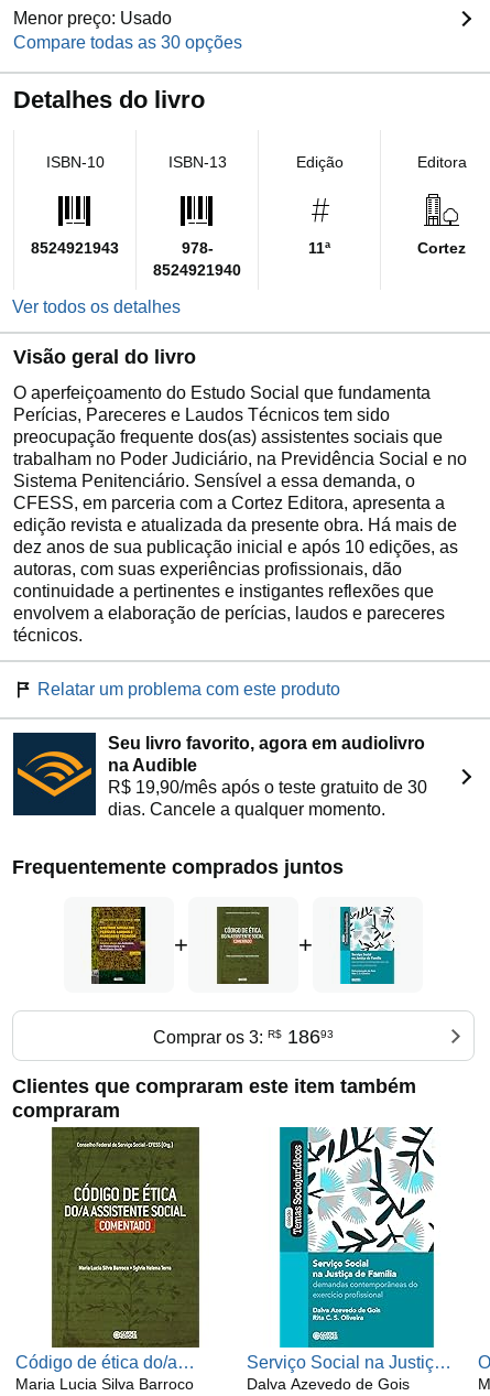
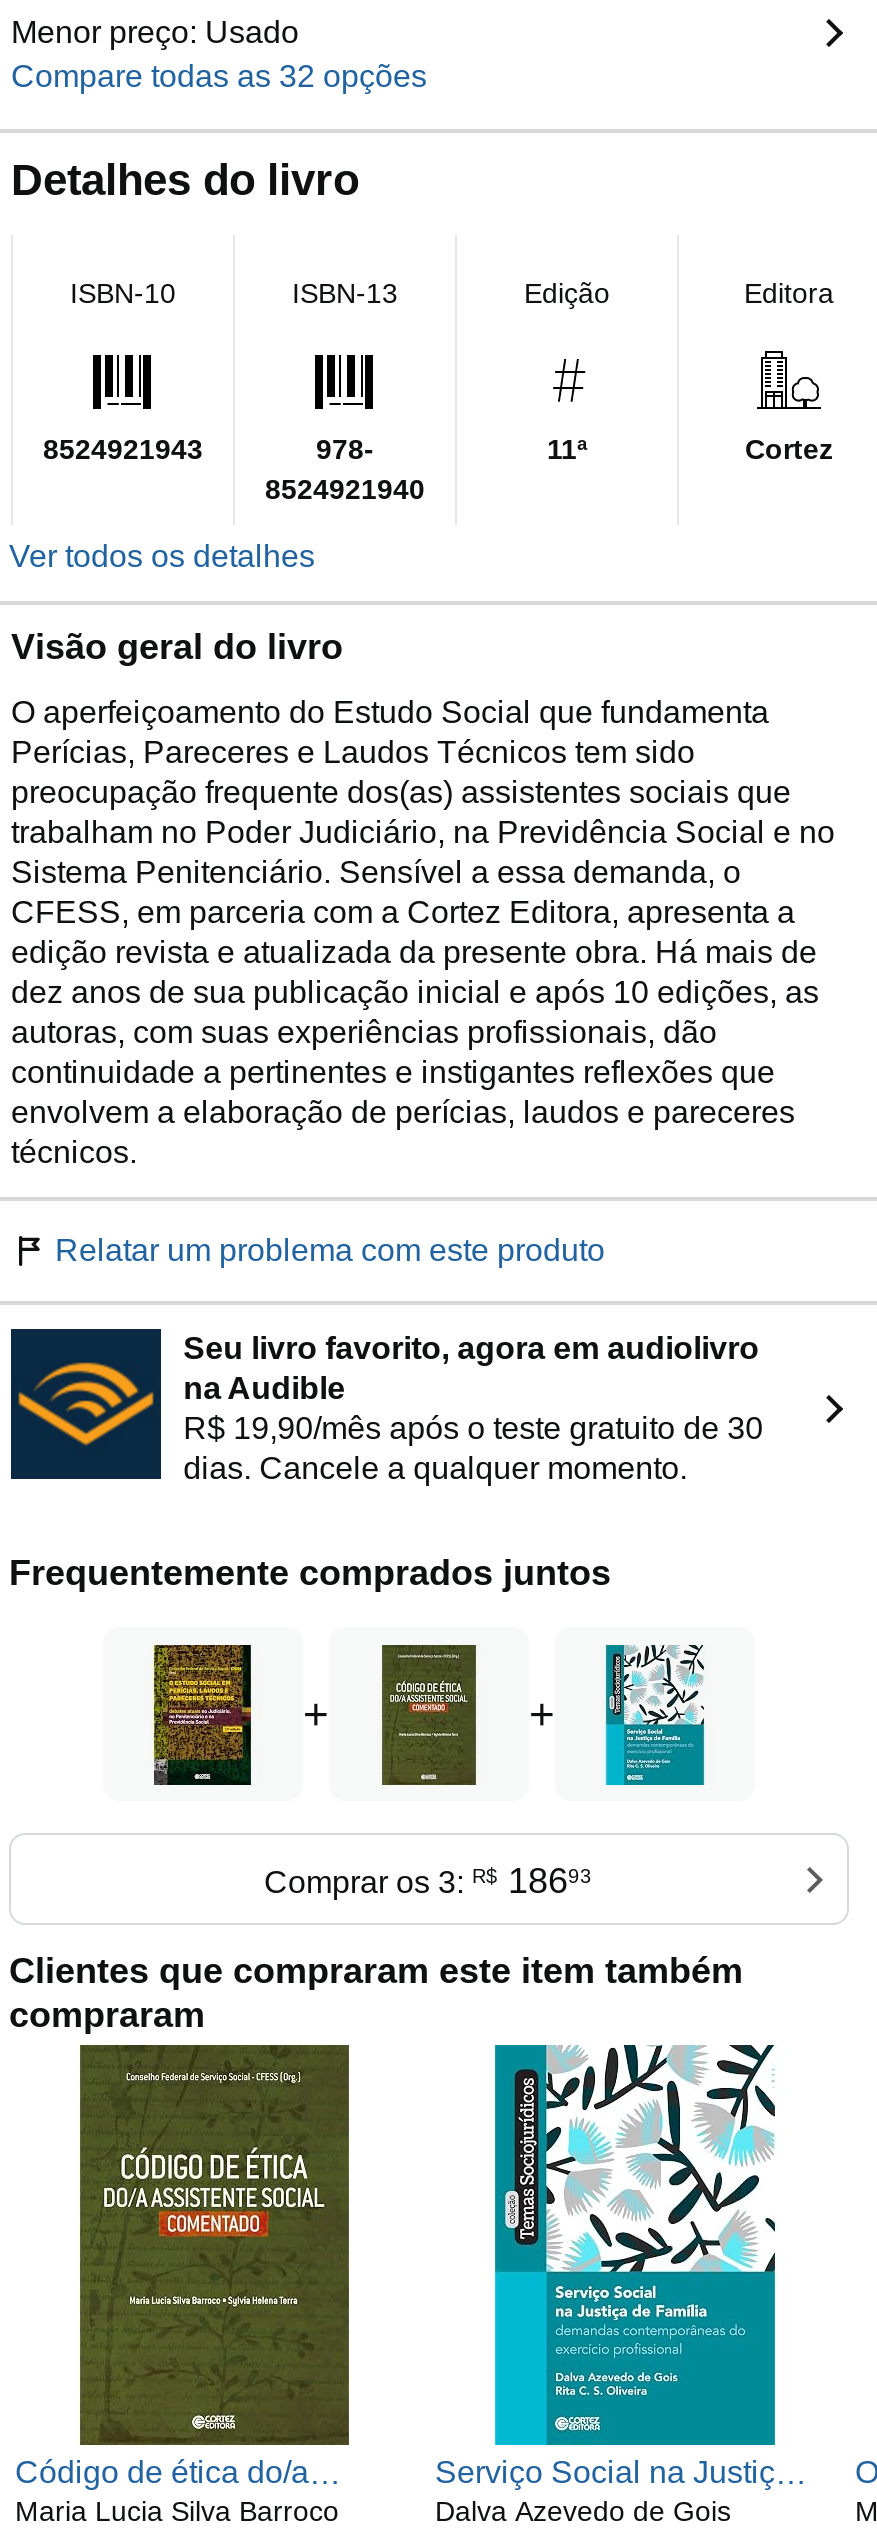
- Compare todas as 30 opções
+ Compare todas as 32 opções
